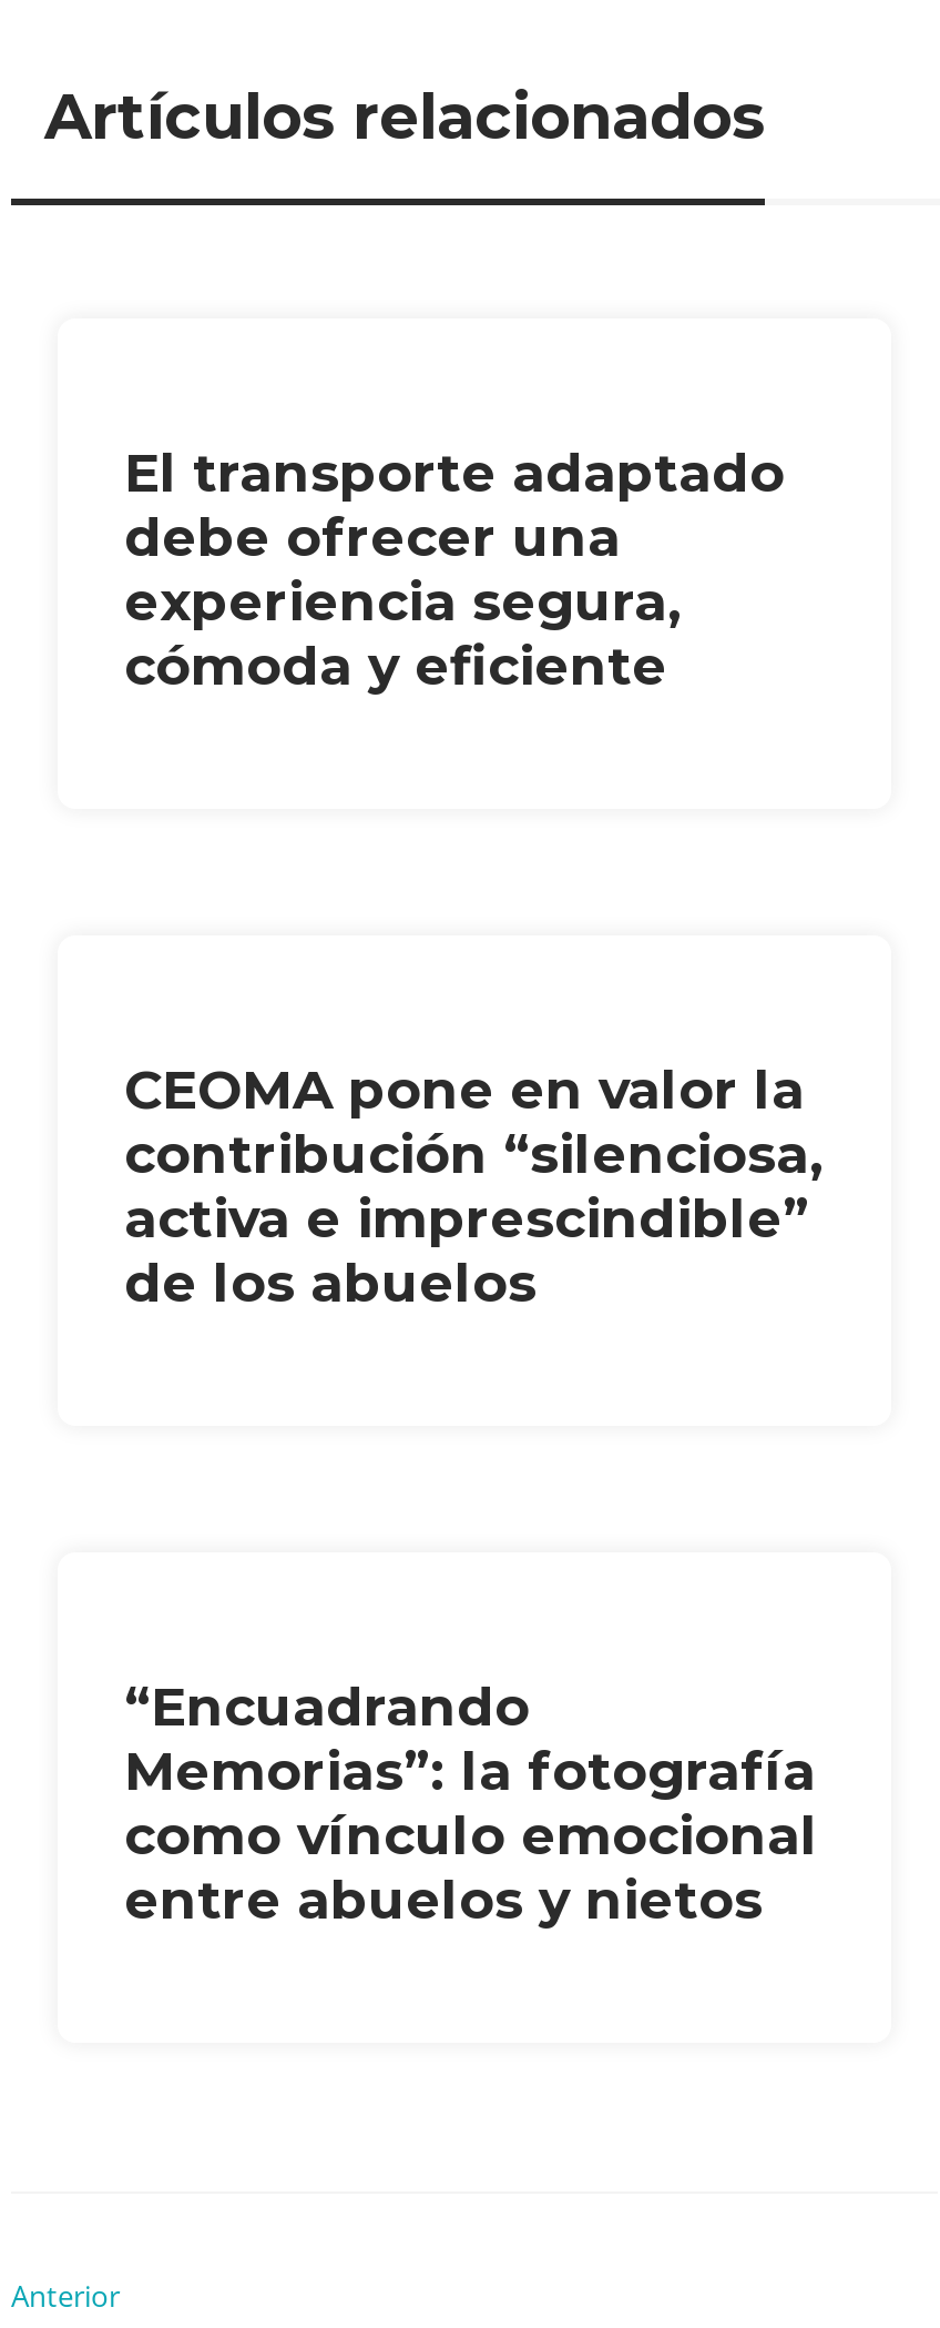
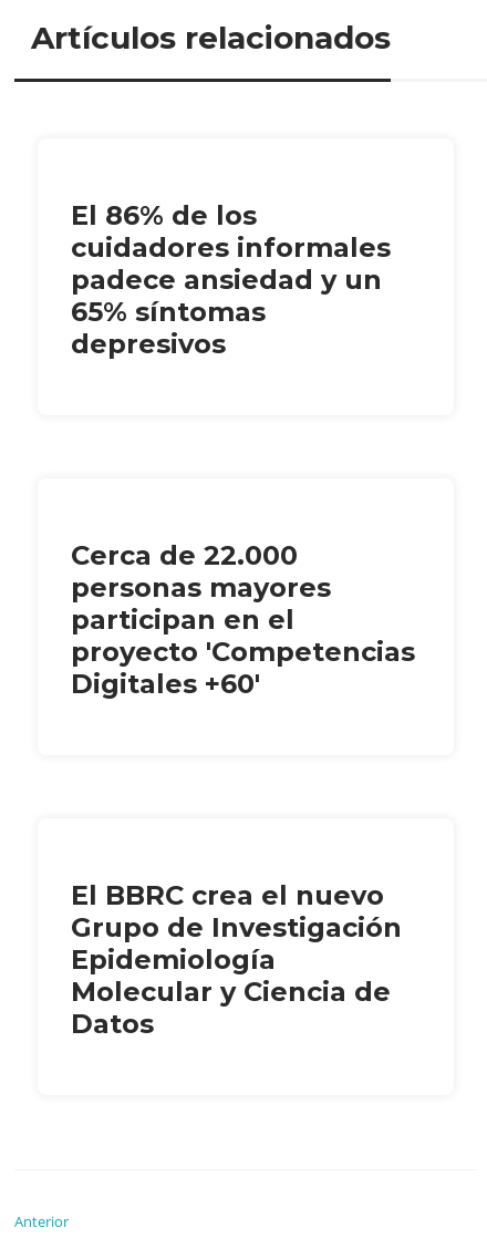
- El transporte adaptado
- debe ofrecer una
- experiencia segura,
- cómoda y eficiente
+ El 86% de los
+ cuidadores informales
+ padece ansiedad y un
+ 65% síntomas
+ depresivos

- CEOMA pone en valor la
- contribución “silenciosa,
- activa e imprescindible”
- de los abuelos
+ Cerca de 22.000
+ personas mayores
+ participan en el
+ proyecto 'Competencias
+ Digitales +60'

- “Encuadrando
- Memorias”: la fotografía
- como vínculo emocional
- entre abuelos y nietos
+ El BBRC crea el nuevo
+ Grupo de Investigación
+ Epidemiología
+ Molecular y Ciencia de
+ Datos
